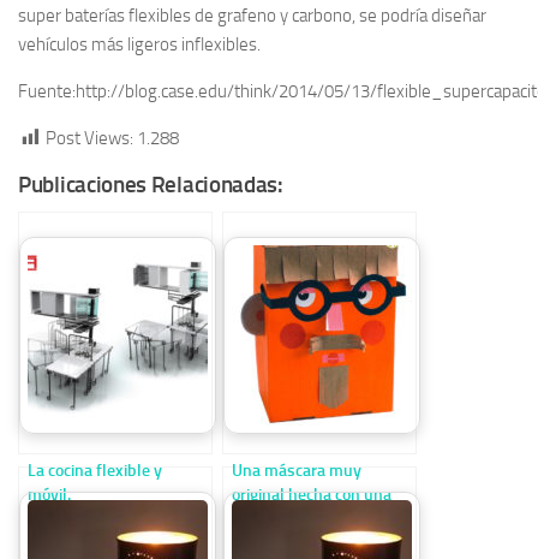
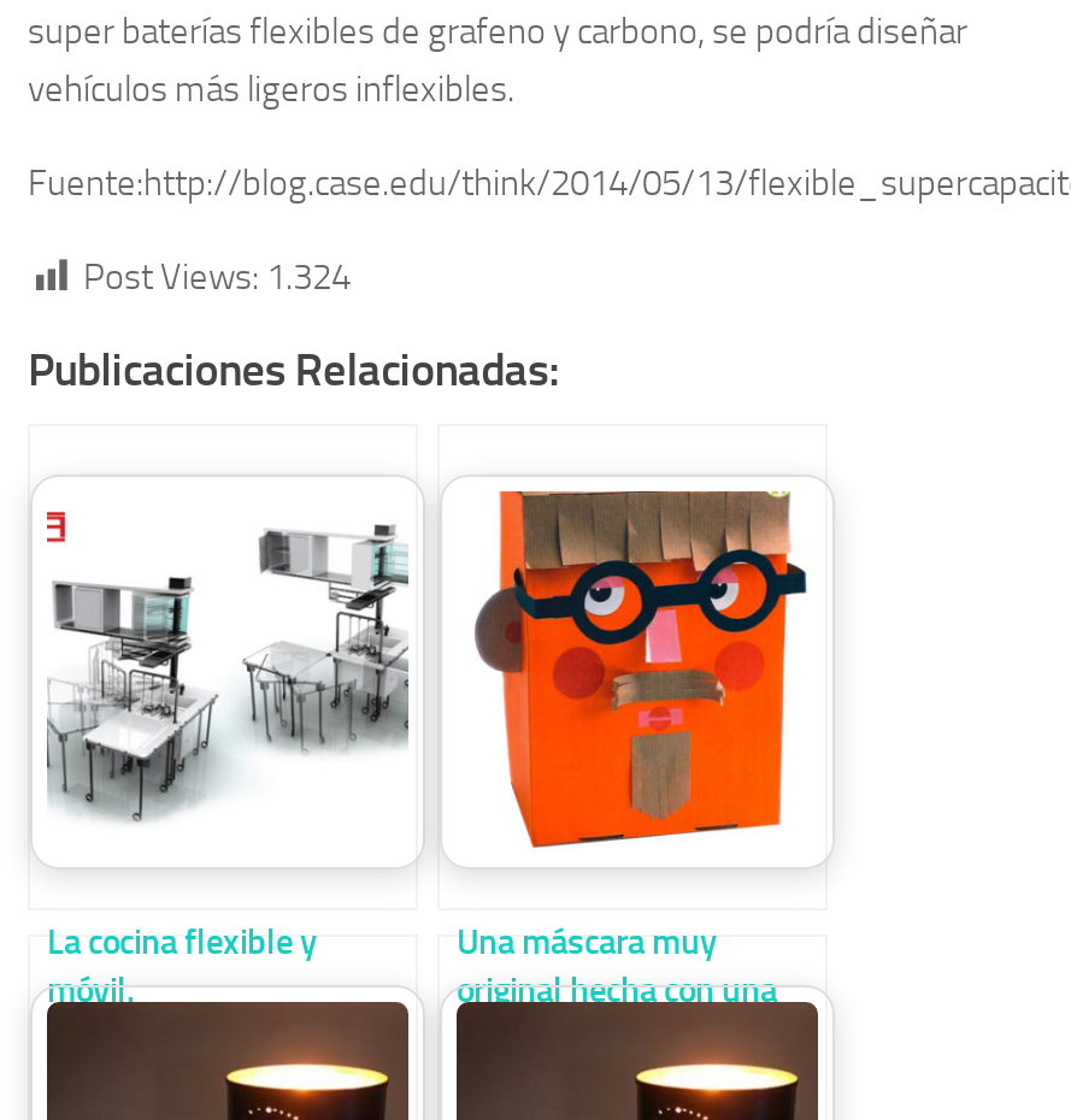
- Post Views: 1.288
+ Post Views: 1.324
